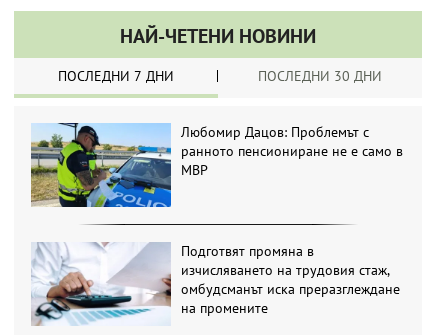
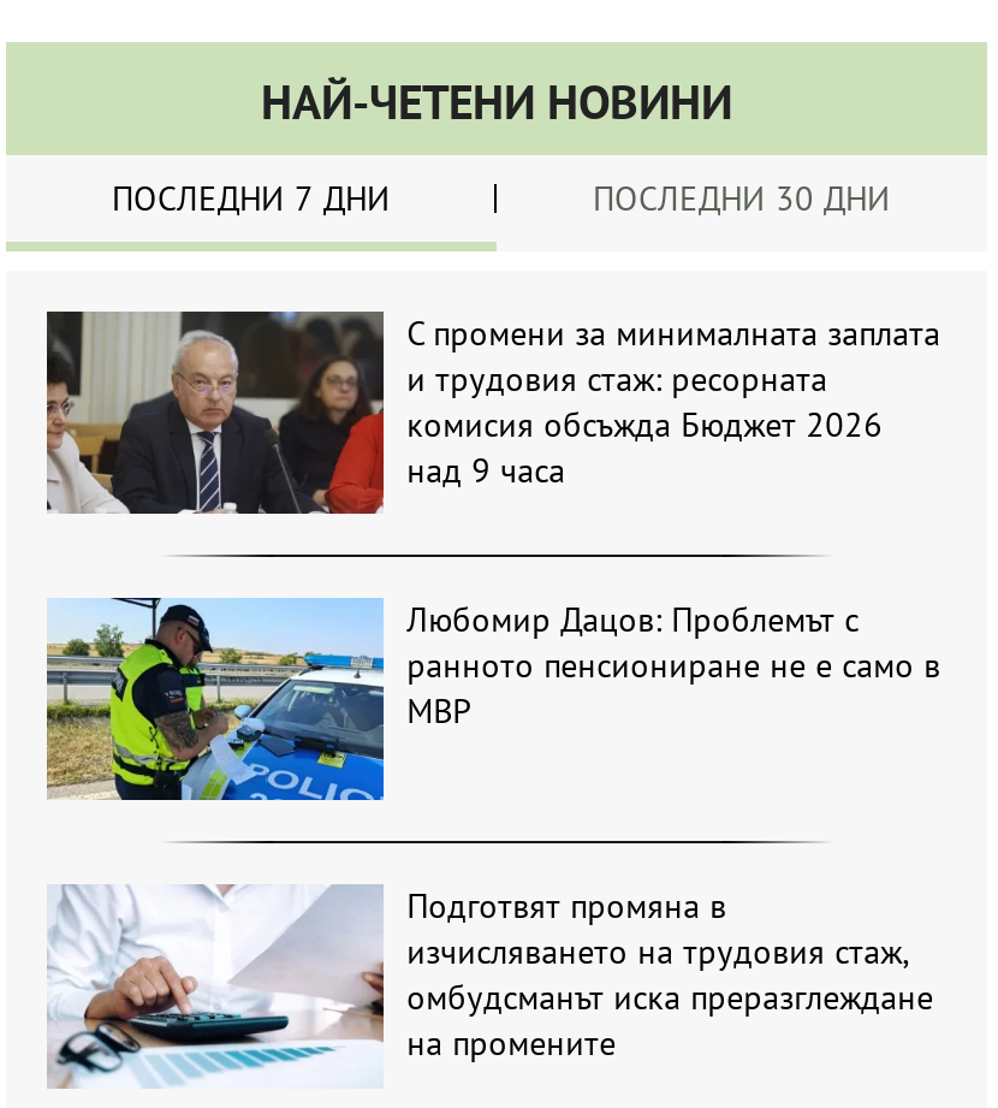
+ [image]
+ С промени за минималната заплата
+ и трудовия стаж: ресорната
+ комисия обсъжда Бюджет 2026
+ над 9 часа
